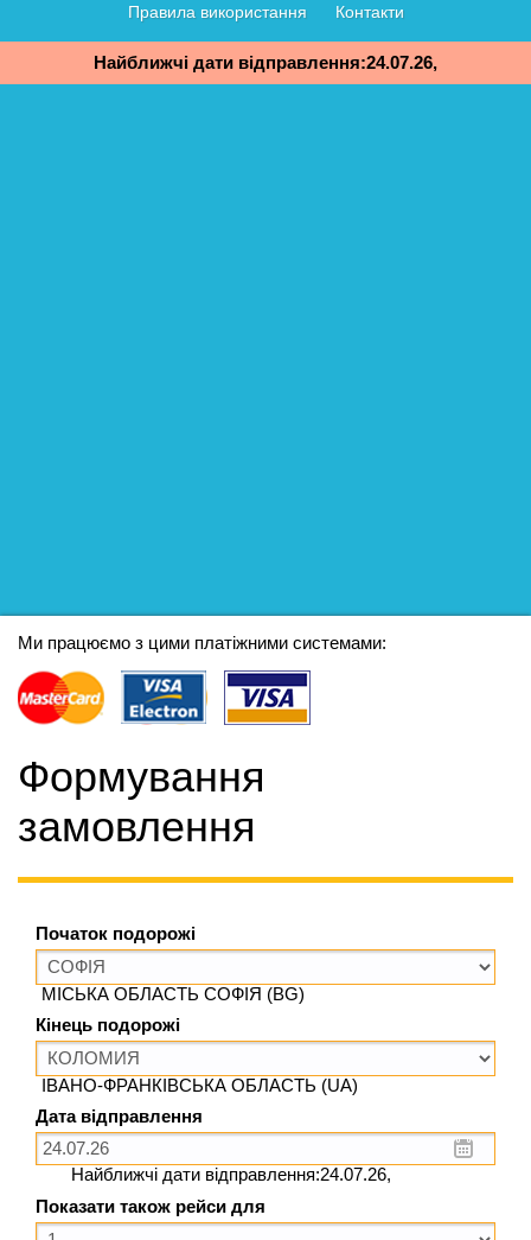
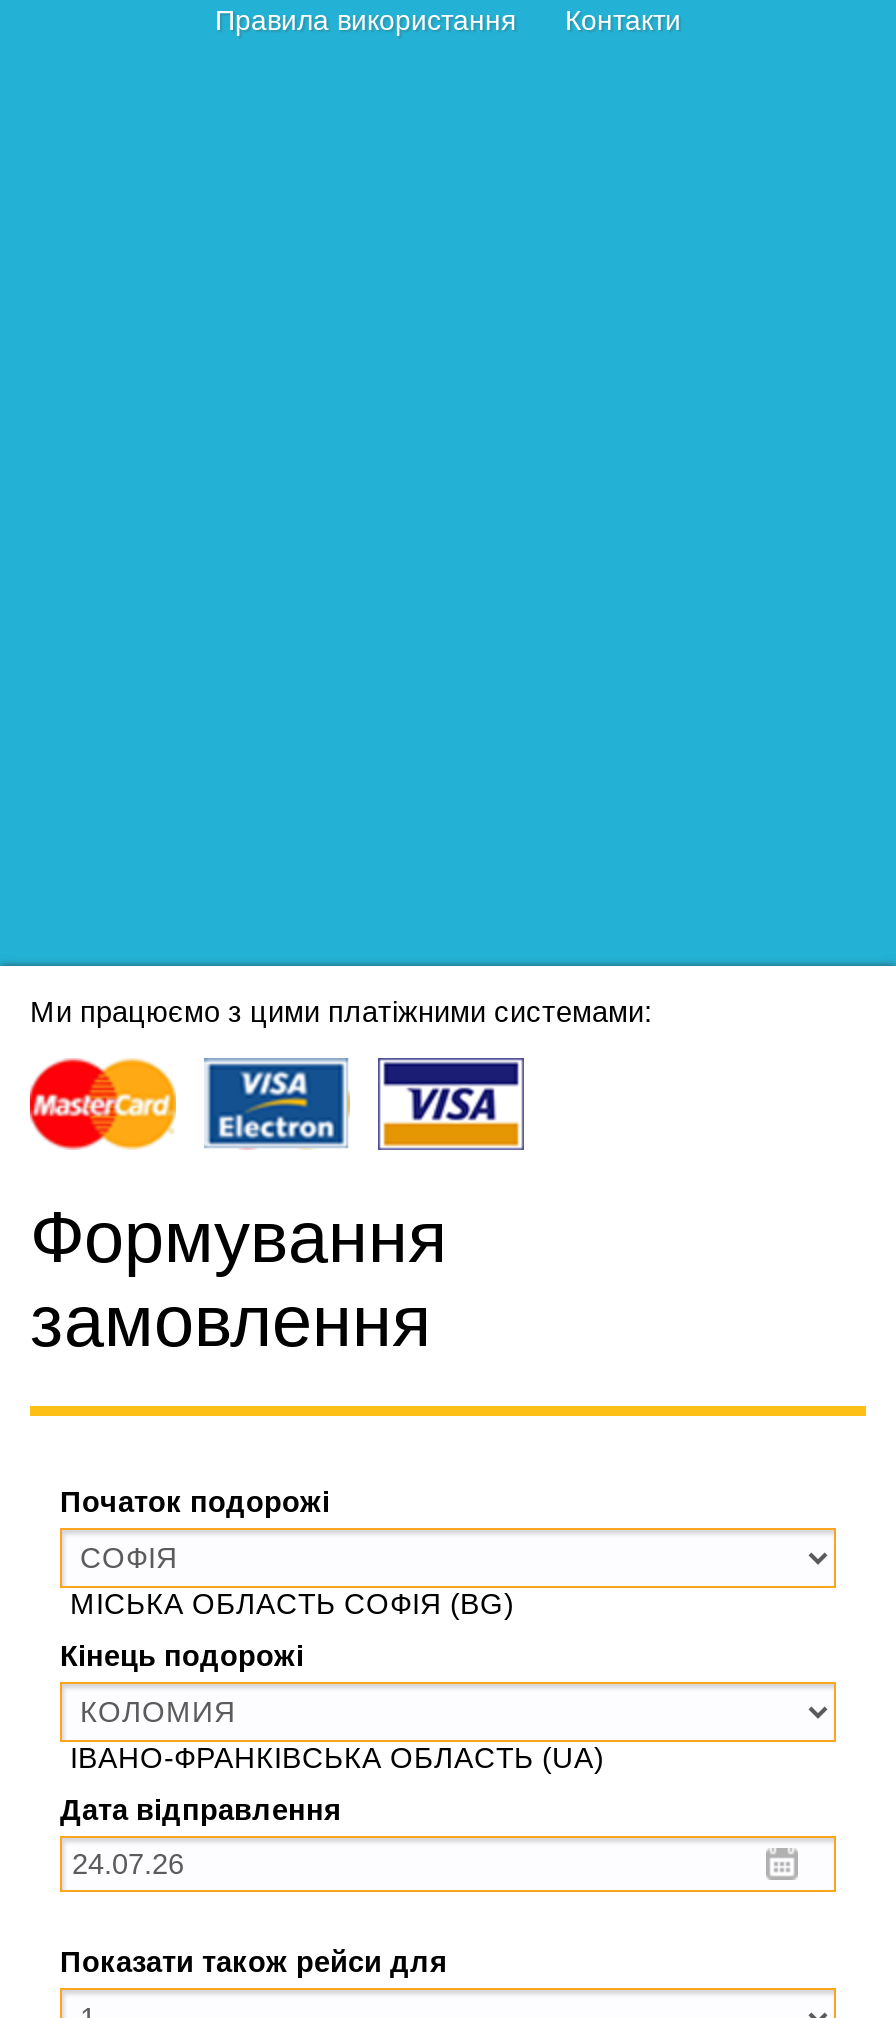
- Найближчі дати відправлення:24.07.26,

- Найближчі дати відправлення:24.07.26,
